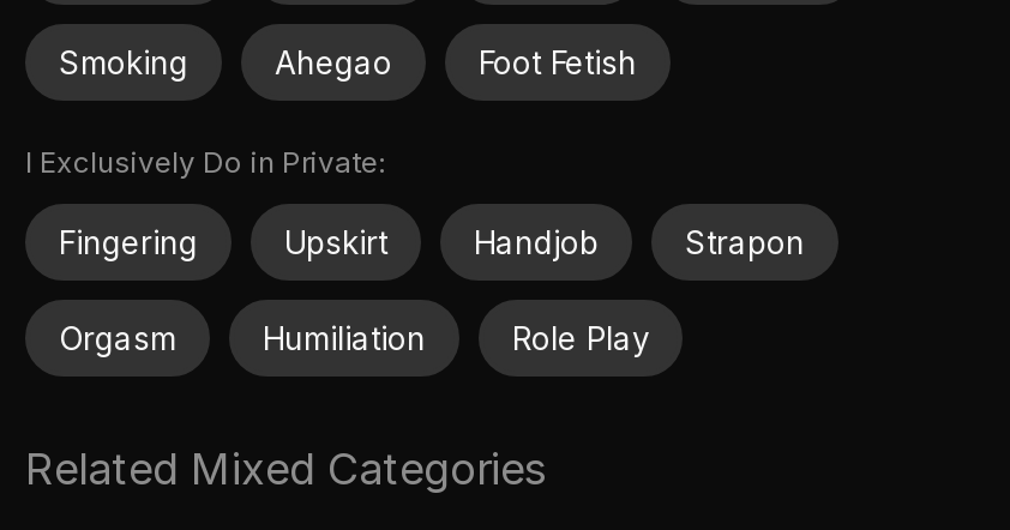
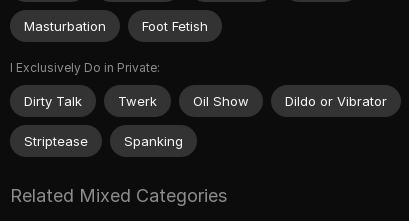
- Smoking
- Ahegao
+ Masturbation

- Fingering
- Upskirt
- Handjob
- Strapon
+ Dirty Talk
+ Twerk
+ Oil Show
+ Dildo or Vibrator

- Orgasm
- Humiliation
- Role Play
+ Striptease
+ Spanking
